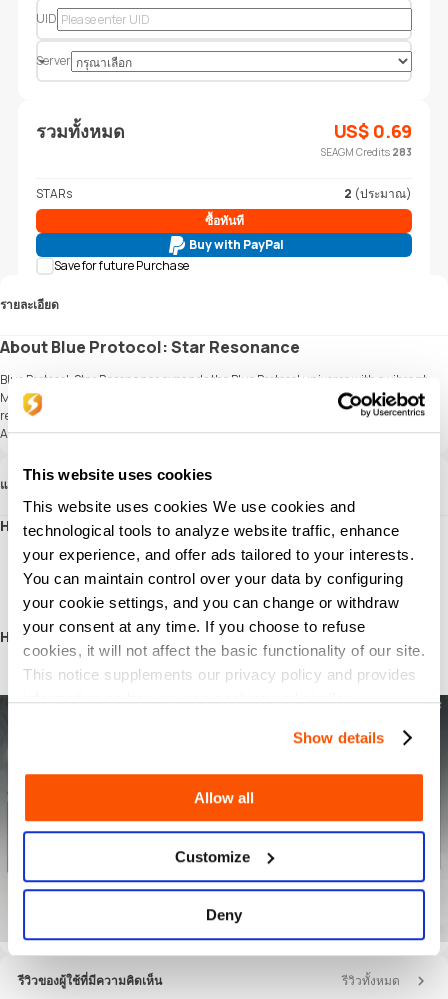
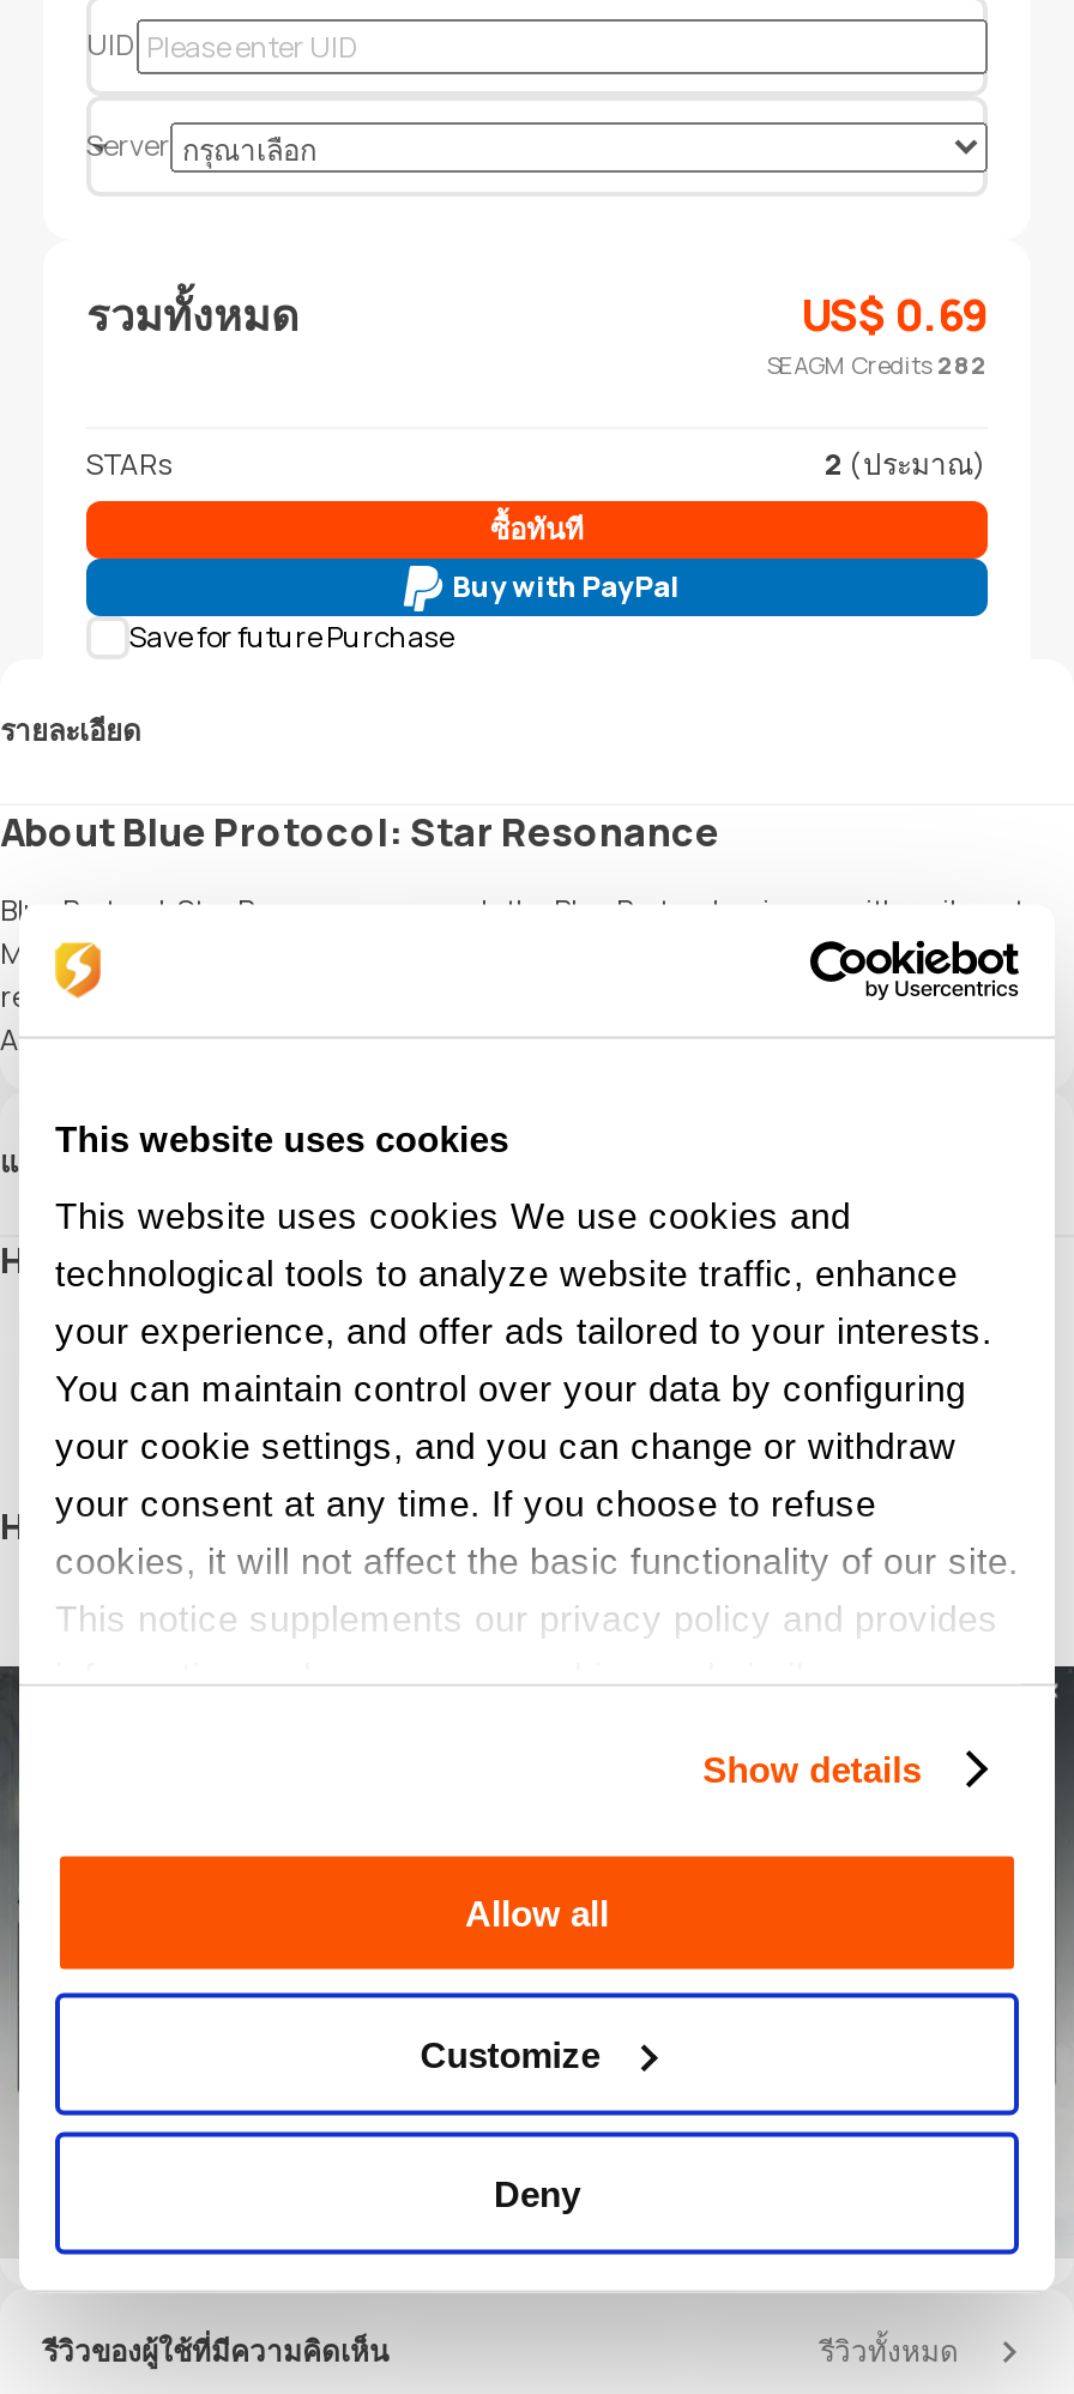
- SEAGM Credits 283
+ SEAGM Credits 282
